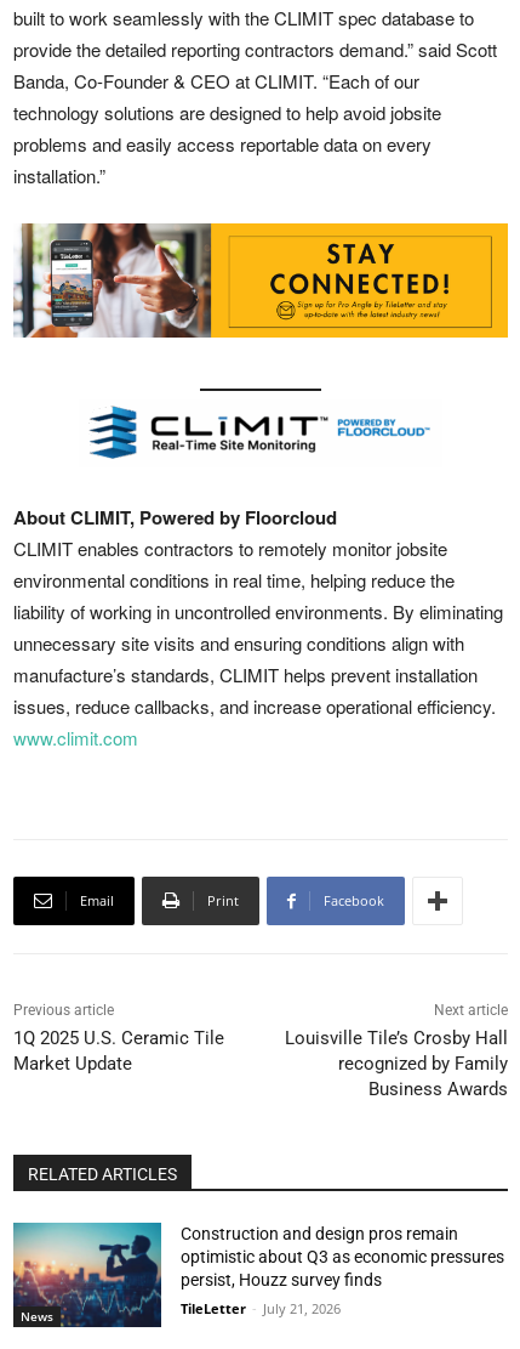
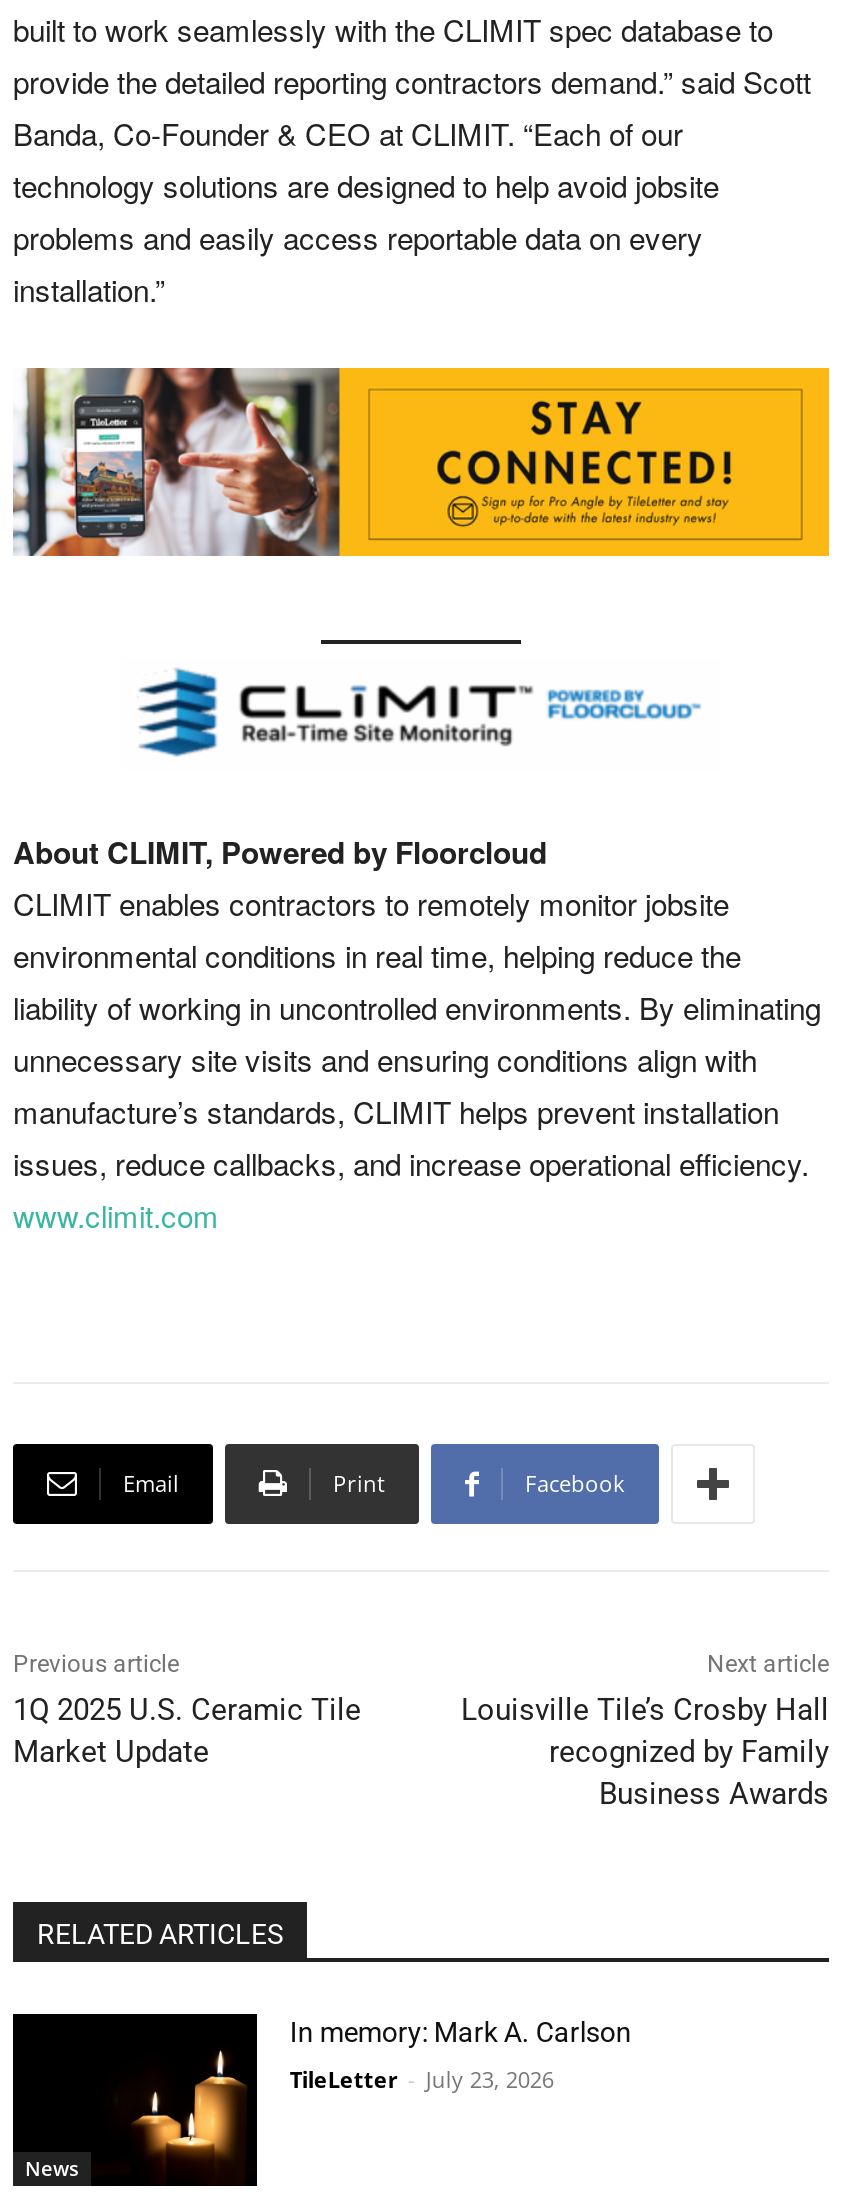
- [image]
- Construction and design pros remain
- optimistic about Q3 as economic pressures
- persist, Houzz survey finds
+ [image]
+ In memory: Mark A. Carlson

- TileLetter - July 21, 2026
+ TileLetter - July 23, 2026
